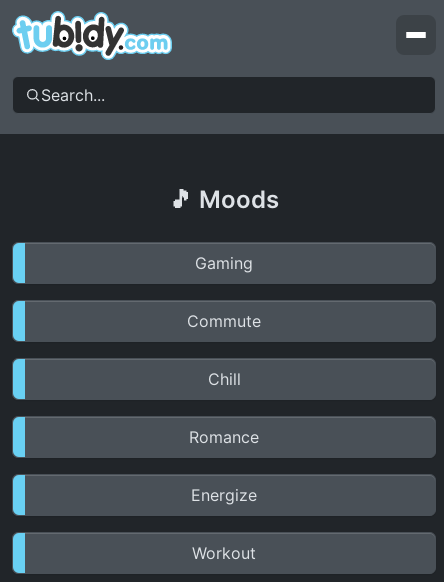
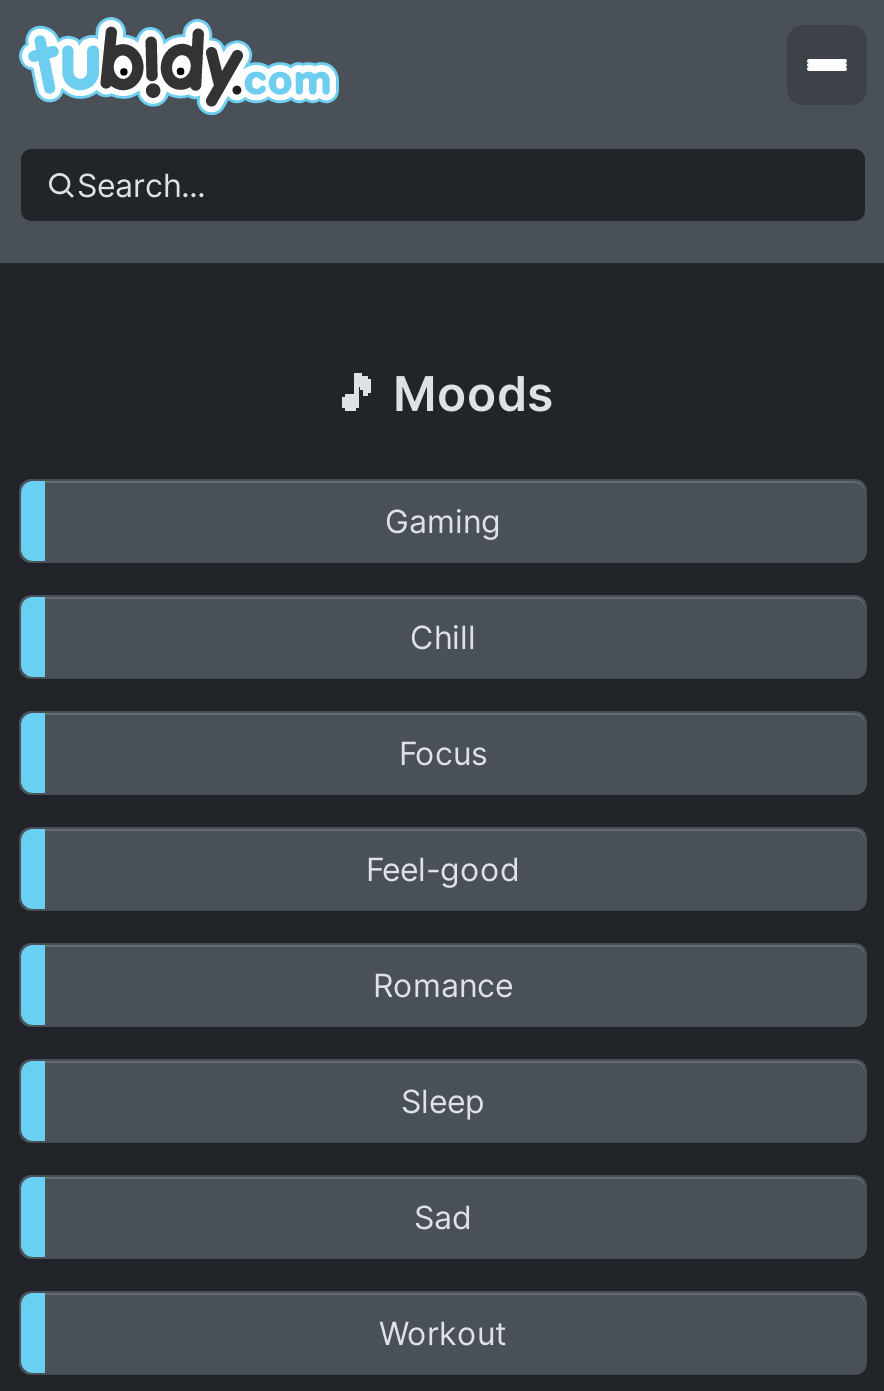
- Commute

moved up: Chill

+ Focus
+ Feel-good

- Energize
+ Sleep
+ Sad
